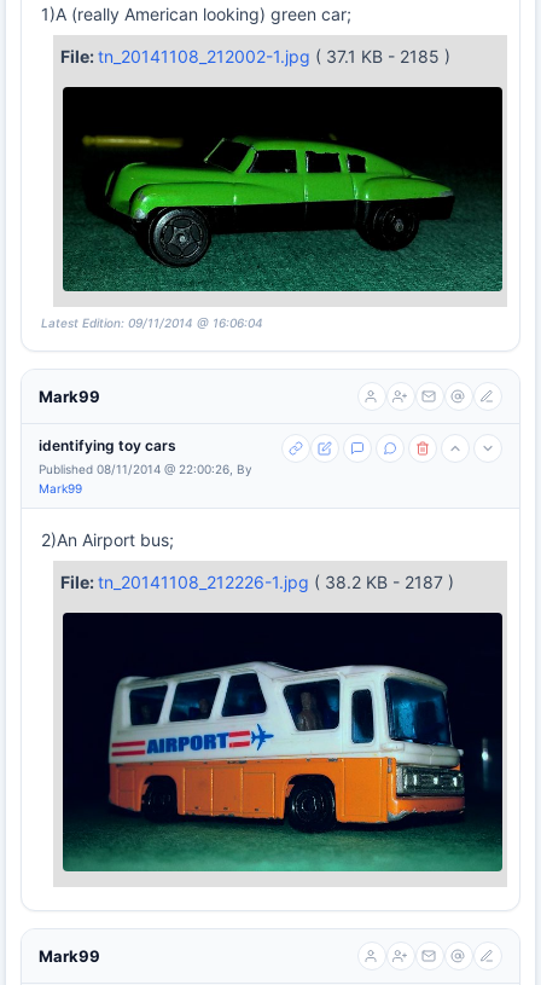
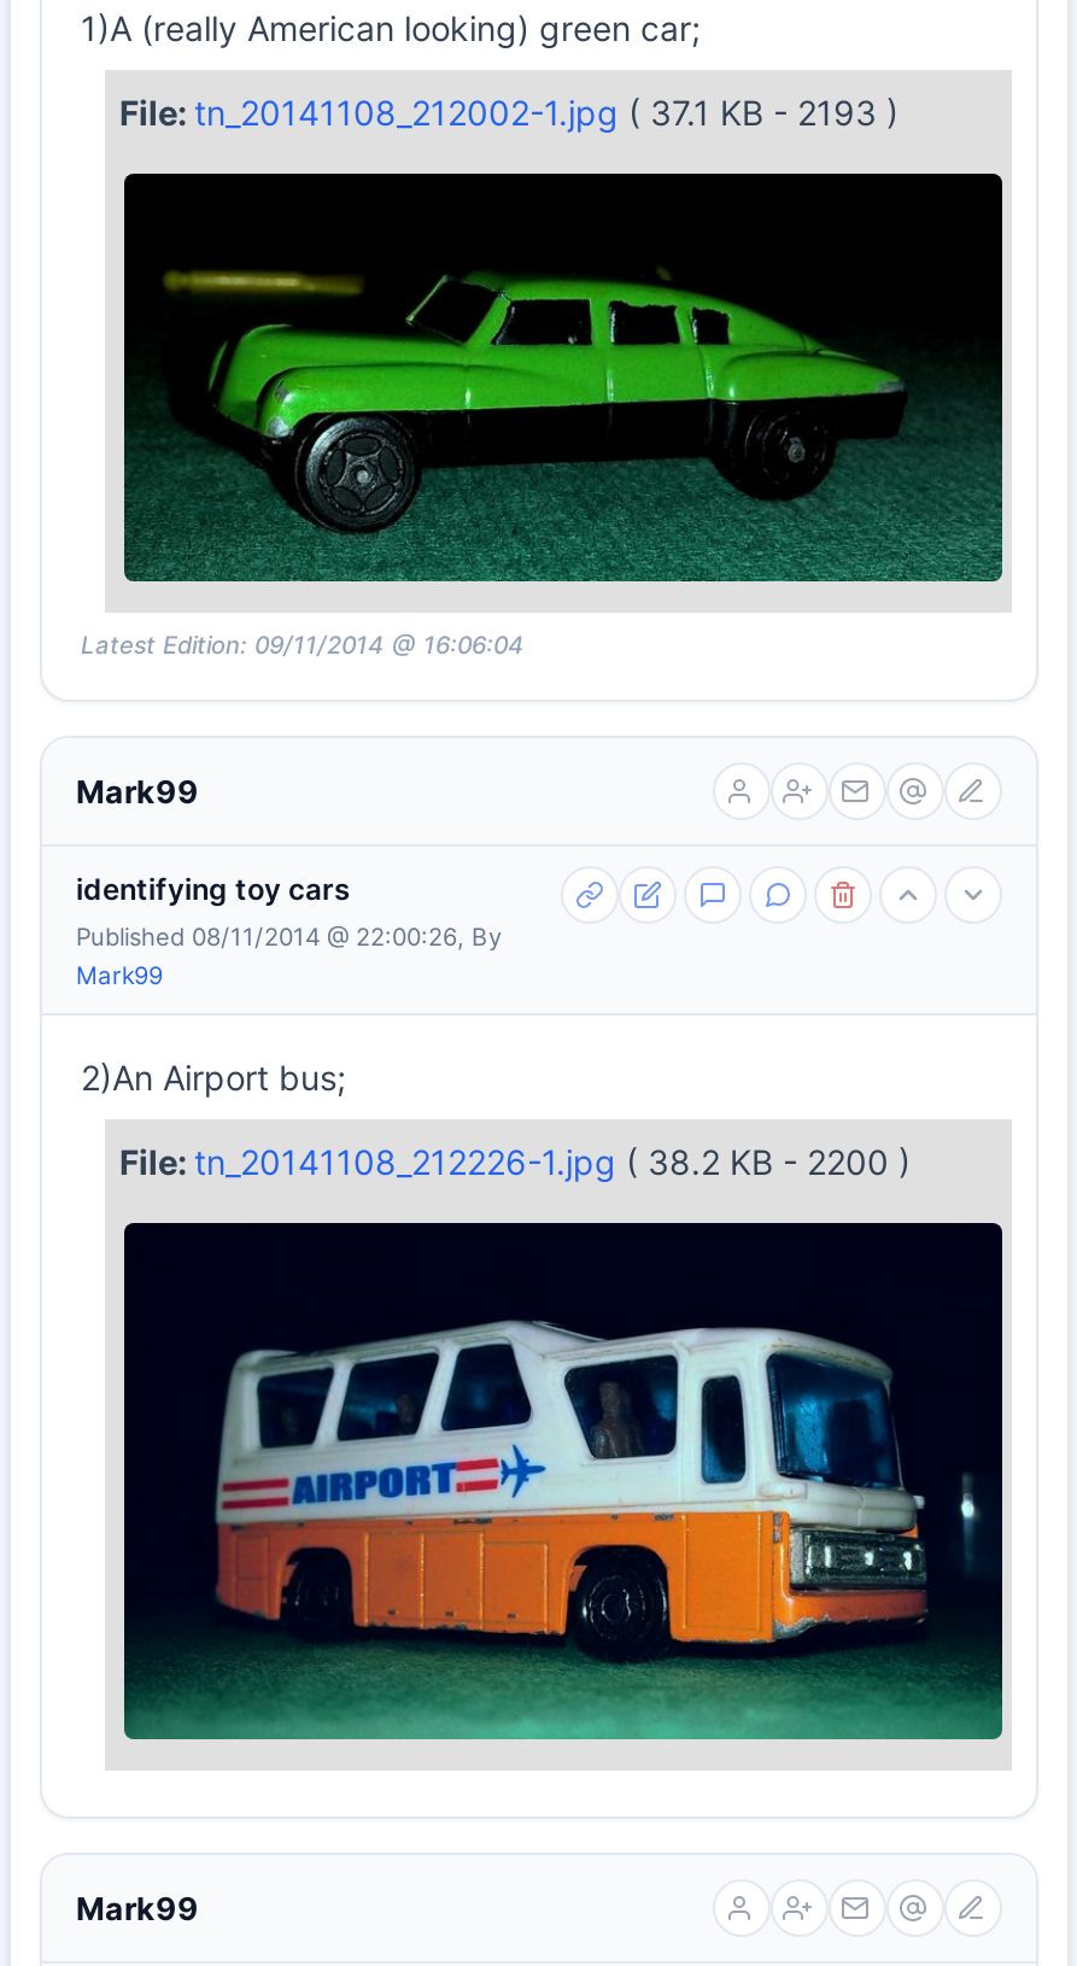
- File: tn_20141108_212002-1.jpg ( 37.1 KB - 2185 )
+ File: tn_20141108_212002-1.jpg ( 37.1 KB - 2193 )

- File: tn_20141108_212226-1.jpg ( 38.2 KB - 2187 )
+ File: tn_20141108_212226-1.jpg ( 38.2 KB - 2200 )
